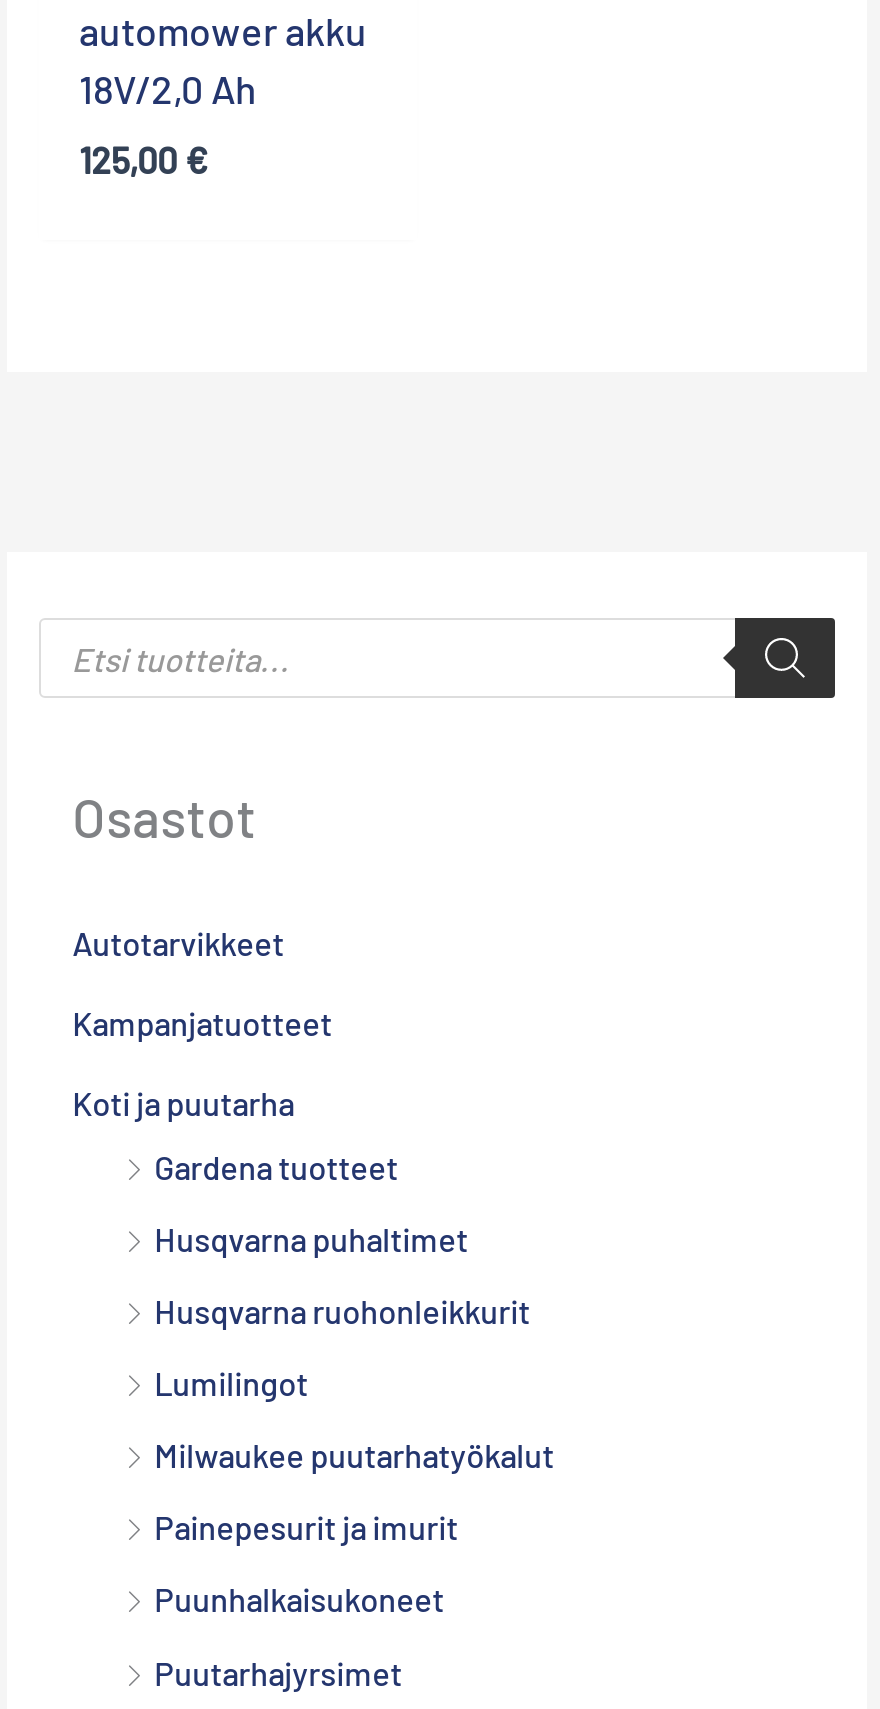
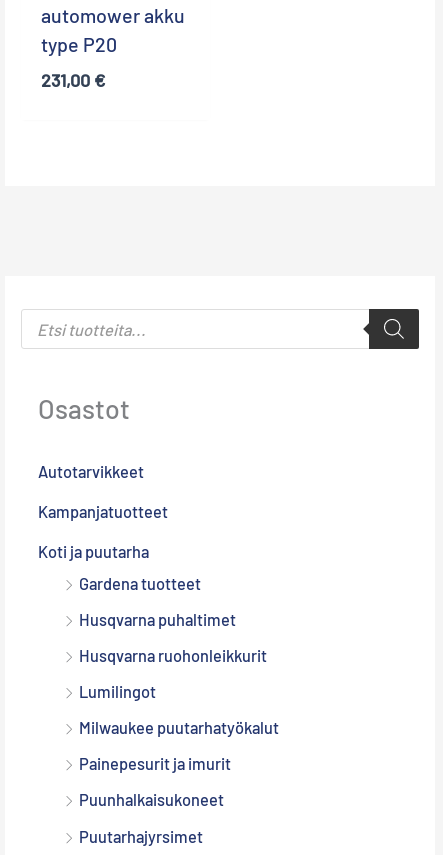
- 18V/2,0 Ah
+ type P20

- 125,00 €
+ 231,00 €
